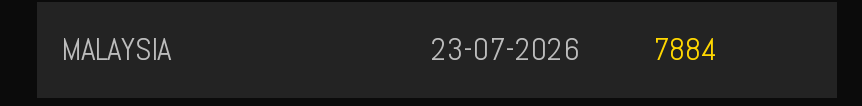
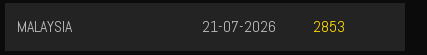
- 23-07-2026
+ 21-07-2026

- 7884
+ 2853
